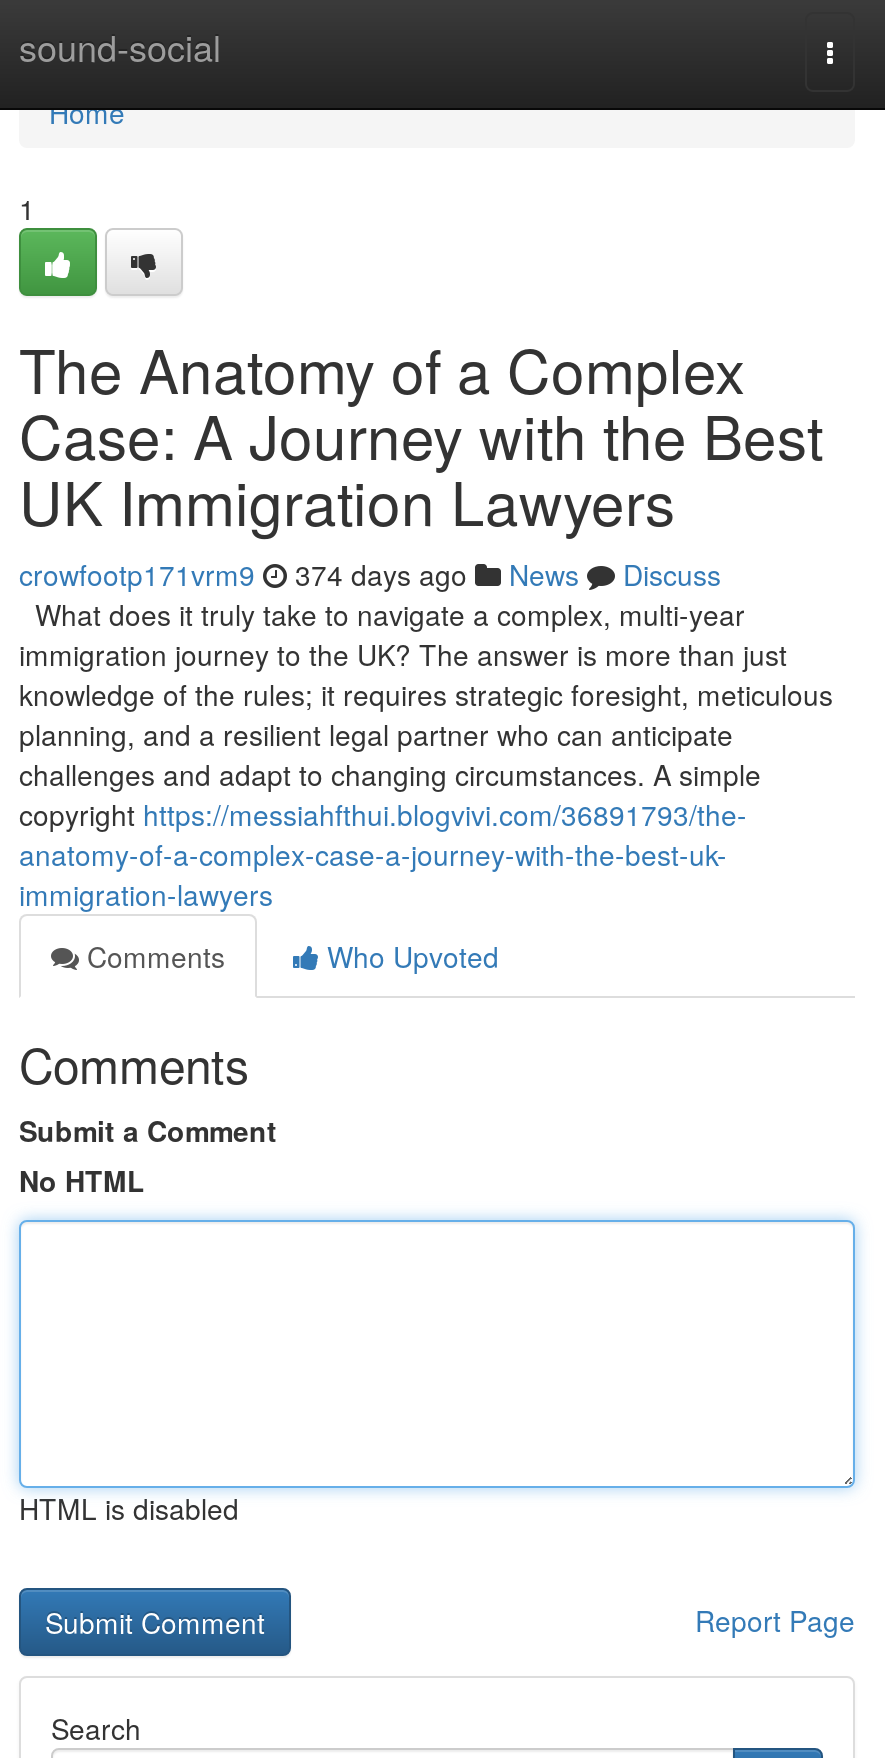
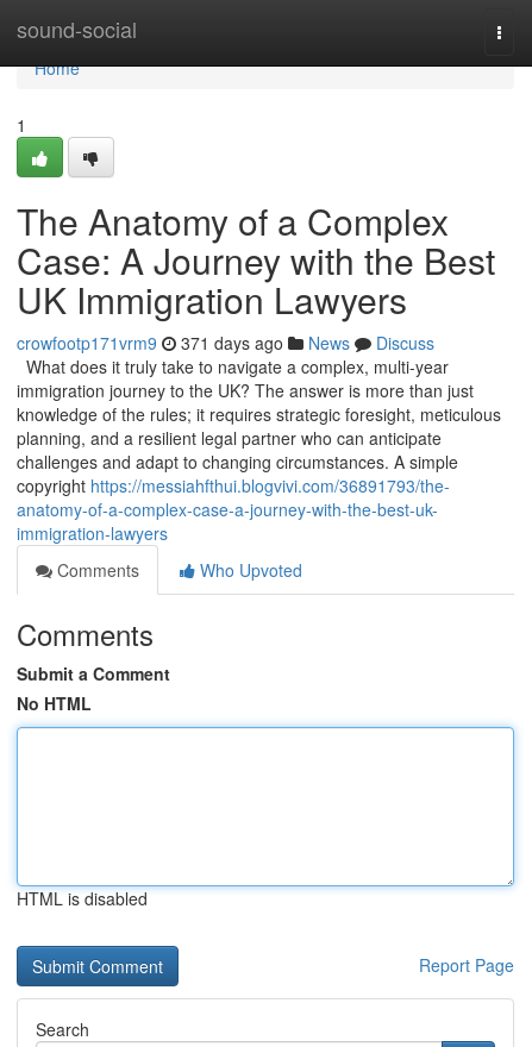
- crowfootp171vrm9 374 days ago News Discuss
+ crowfootp171vrm9 371 days ago News Discuss
